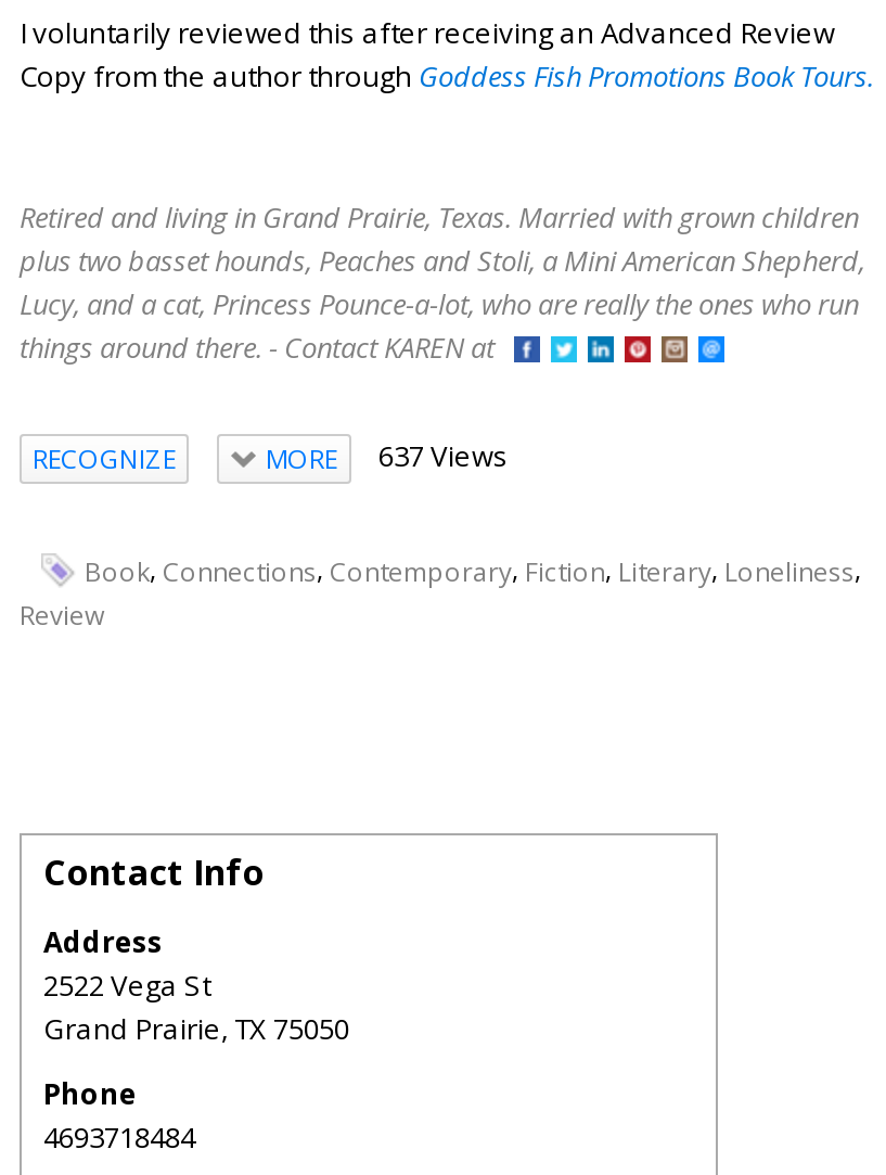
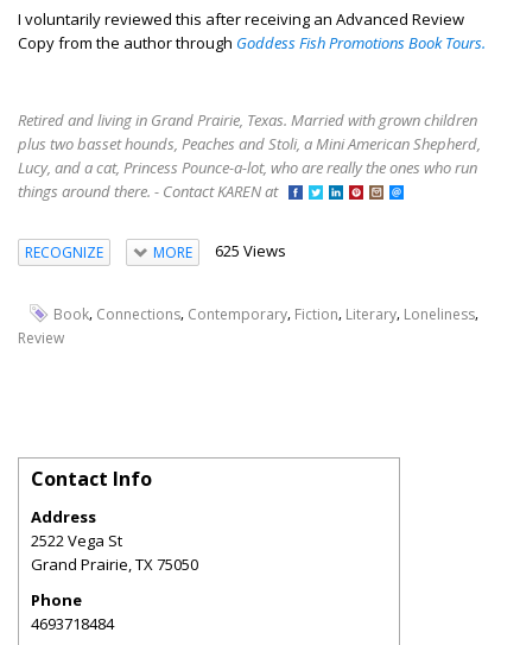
- MORE 637 Views
+ MORE 625 Views
